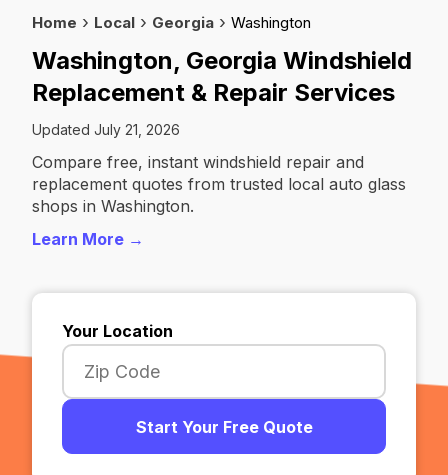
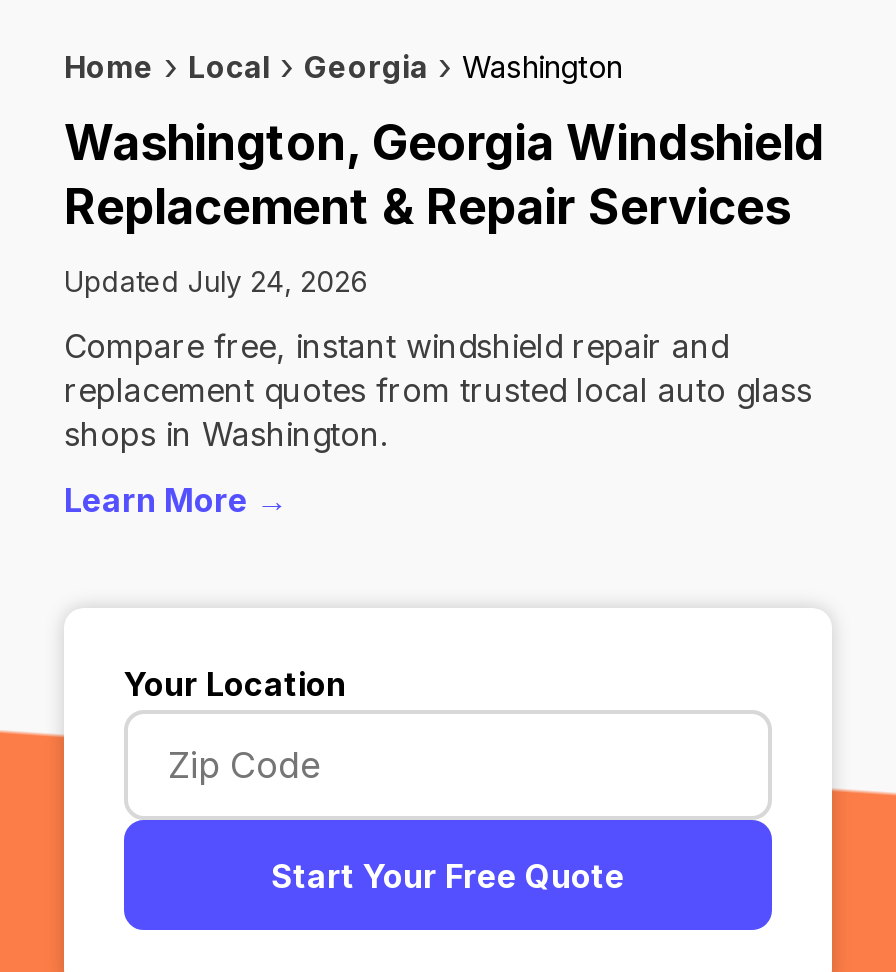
- Updated July 21, 2026
+ Updated July 24, 2026
